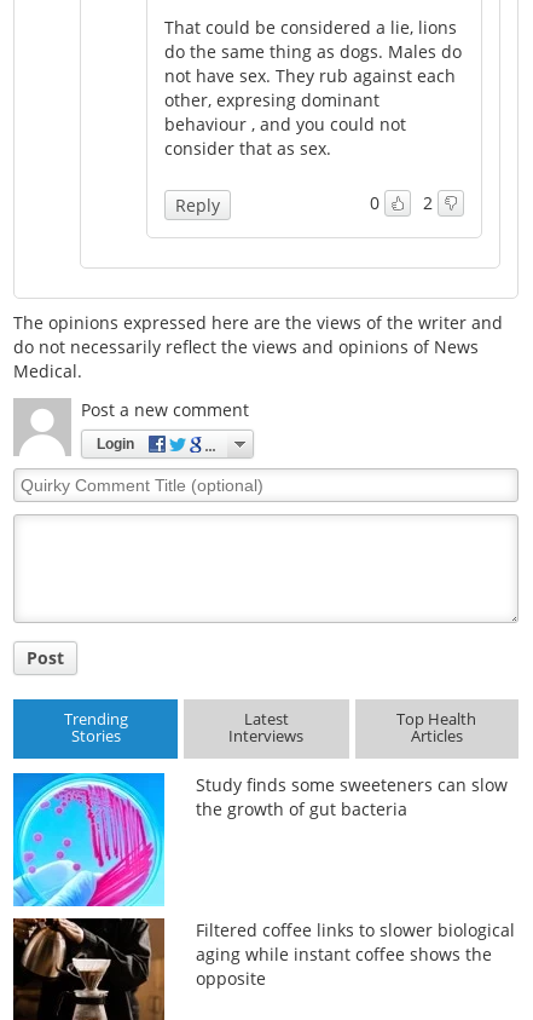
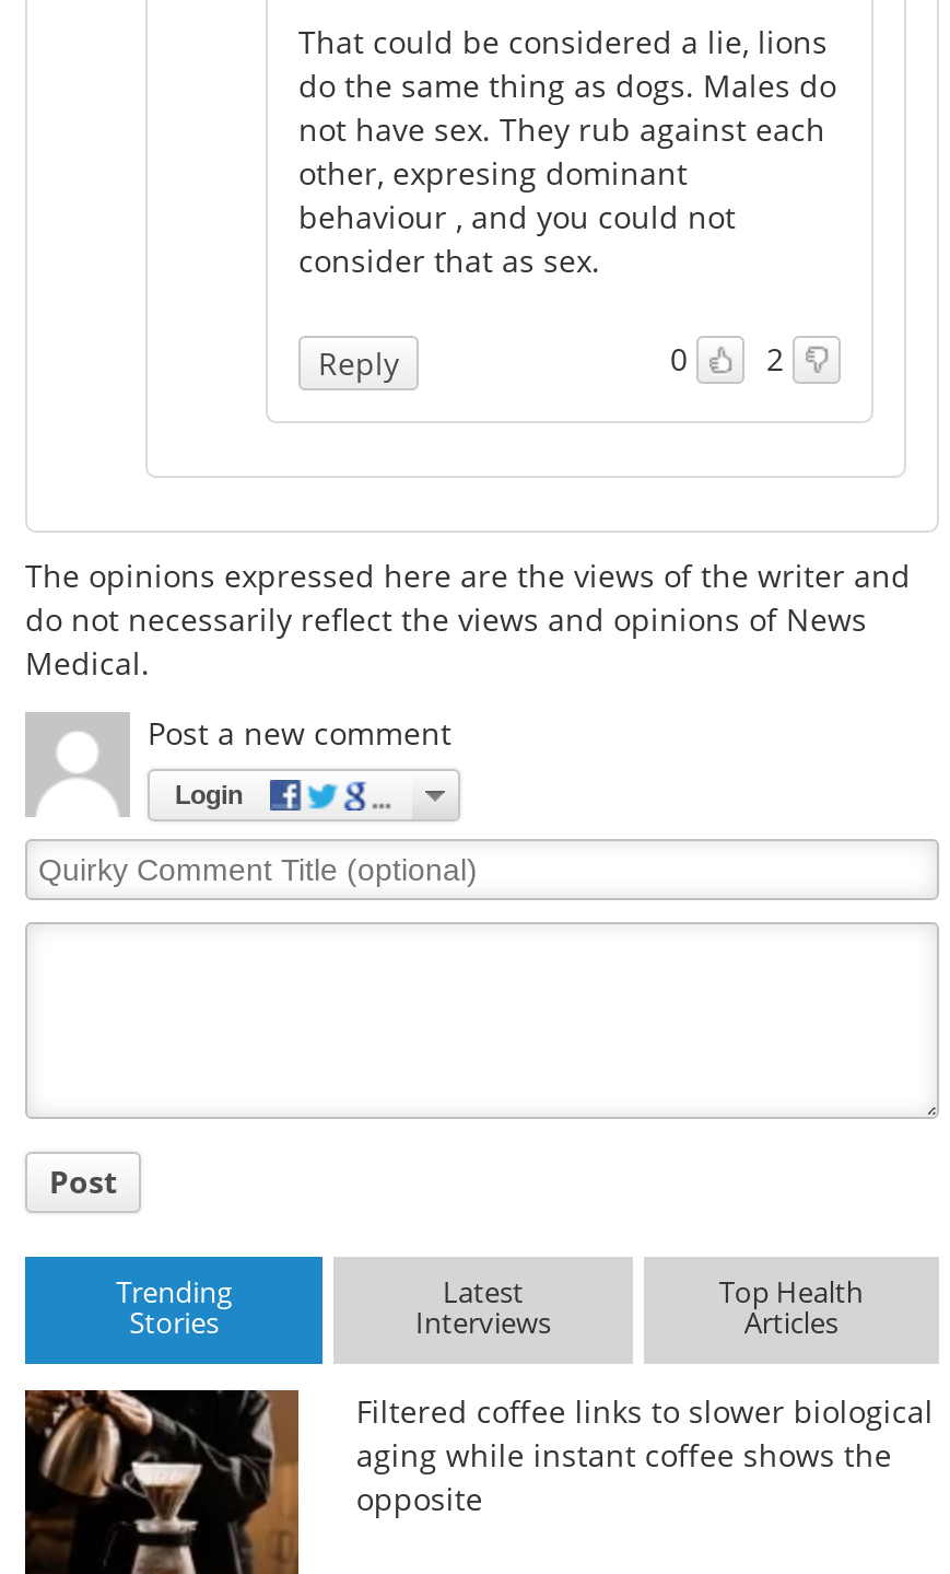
- [image]
- Study finds some sweeteners can slow
- the growth of gut bacteria
